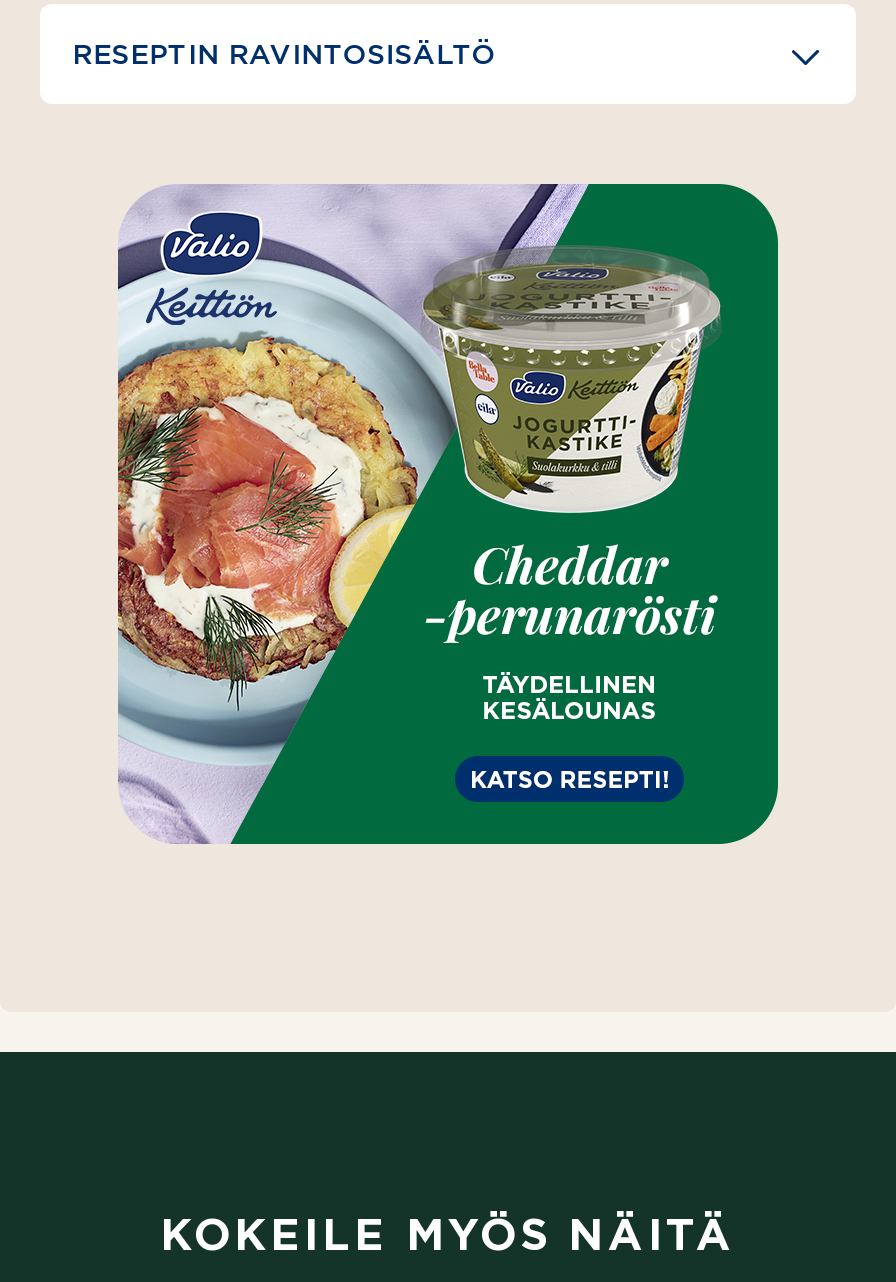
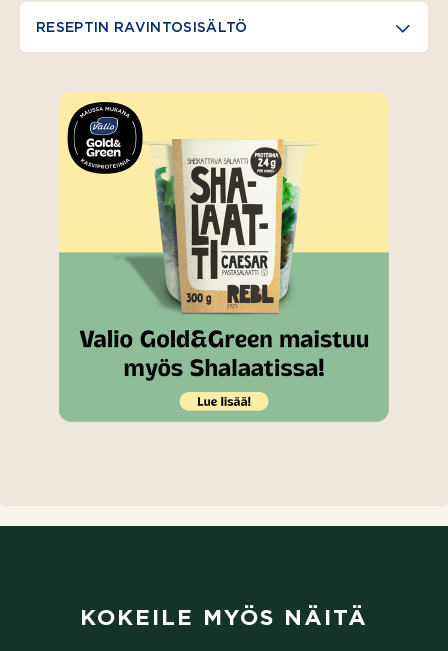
- [image]
+ [image]
